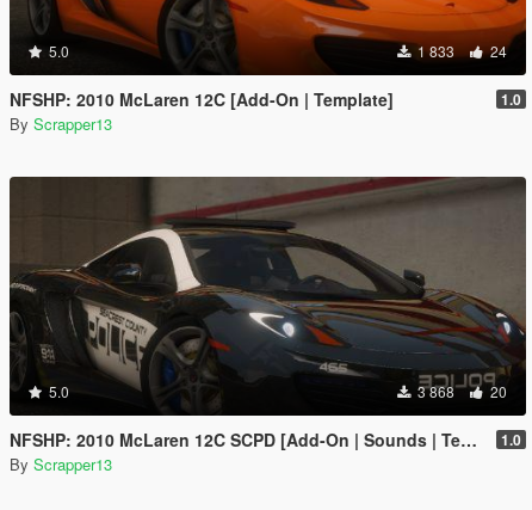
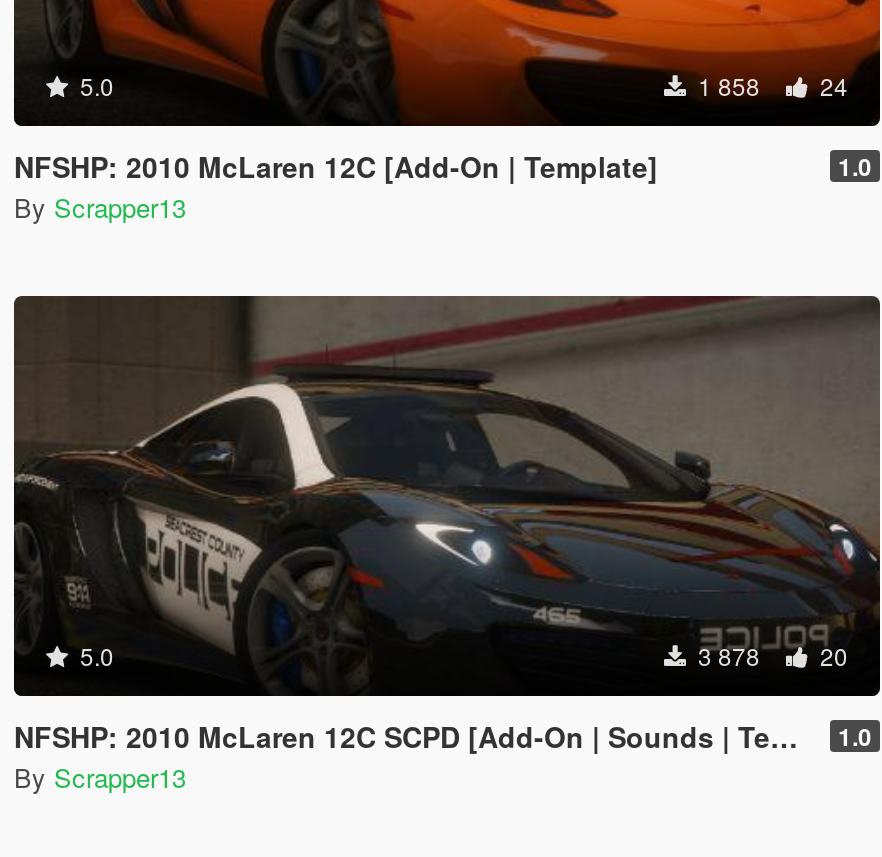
- 1 833 24
+ 1 858 24

- 3 868 20
+ 3 878 20
